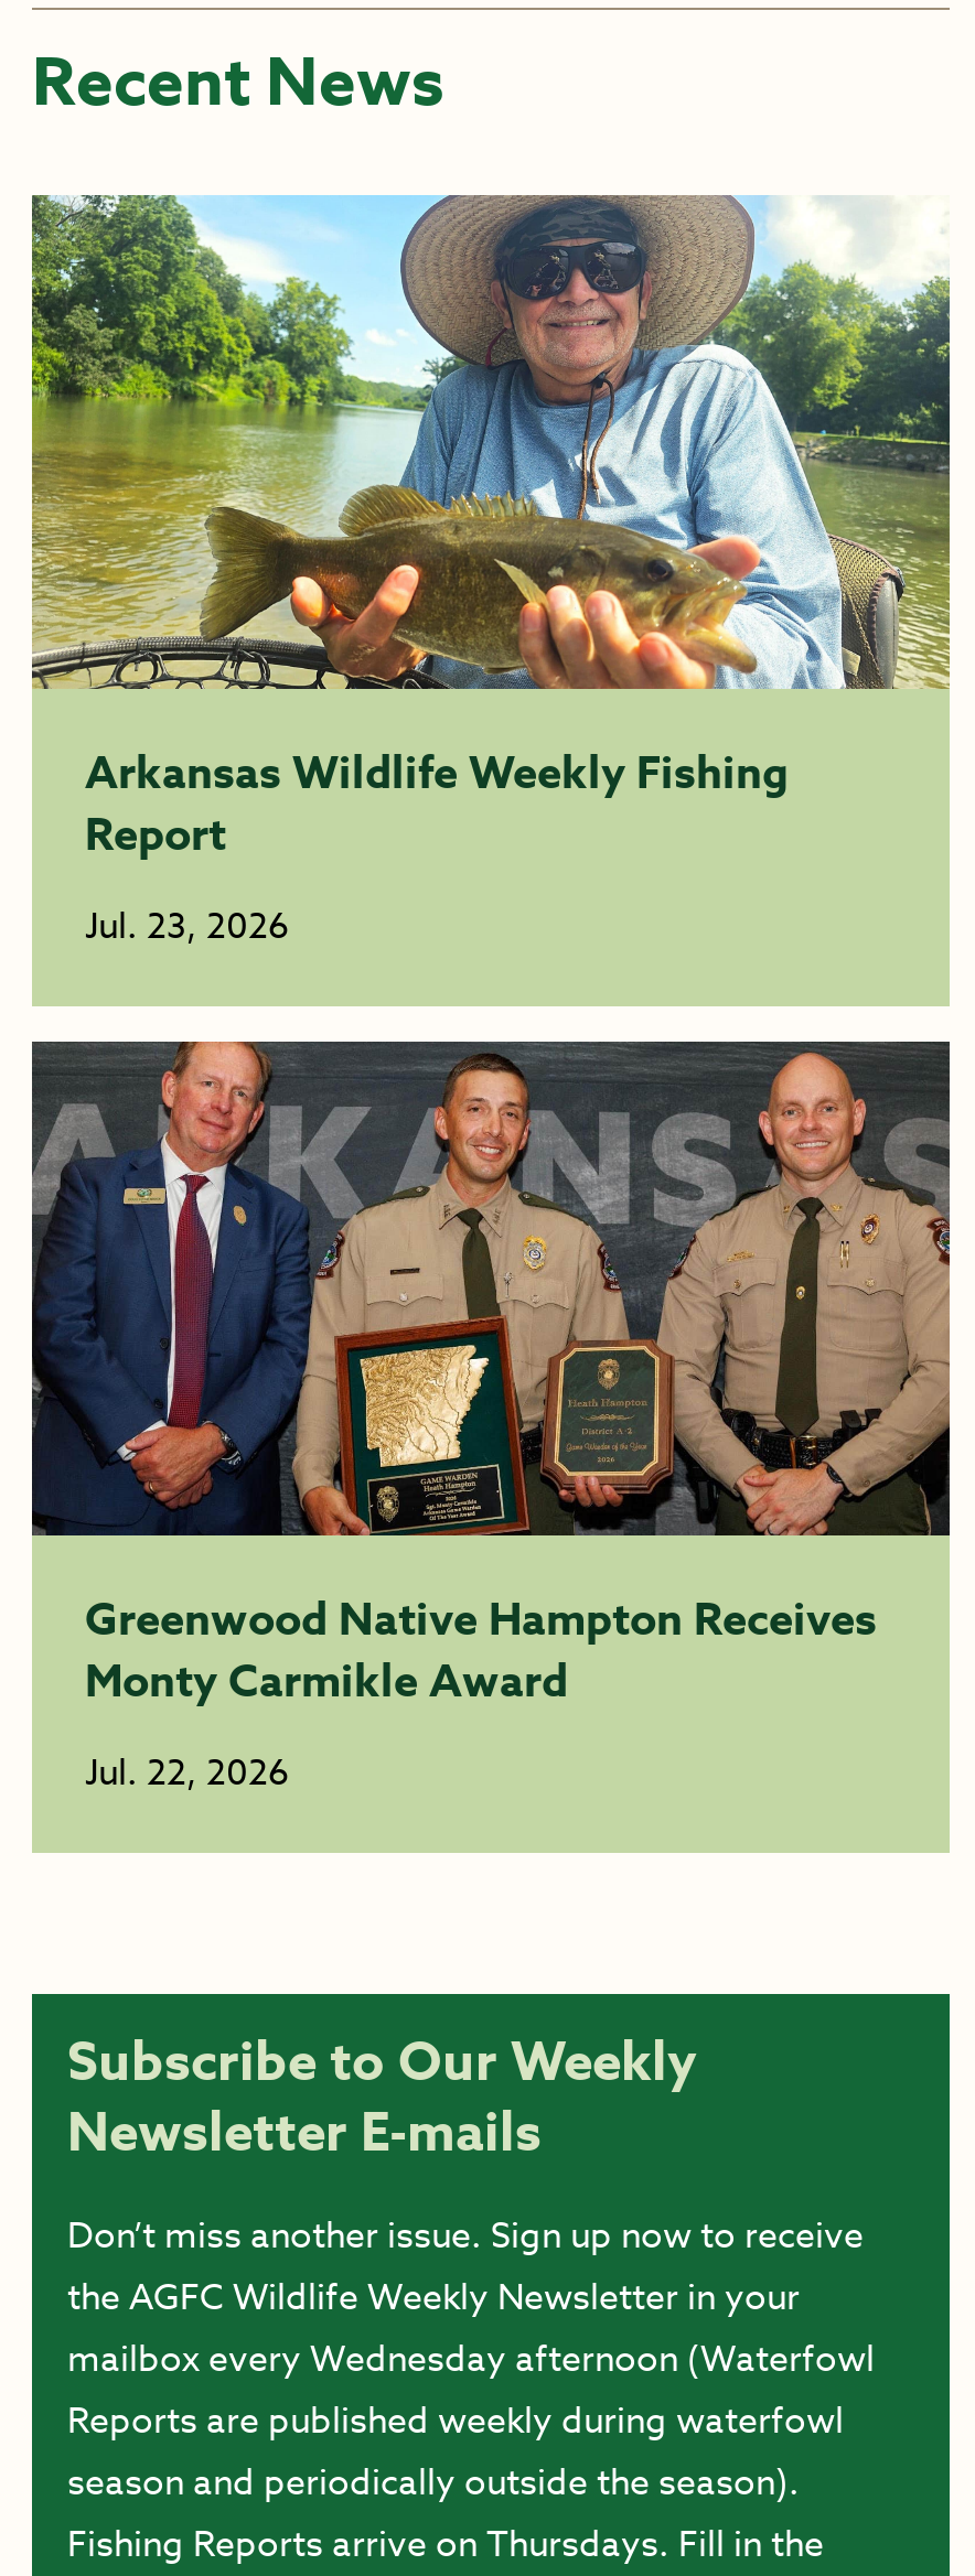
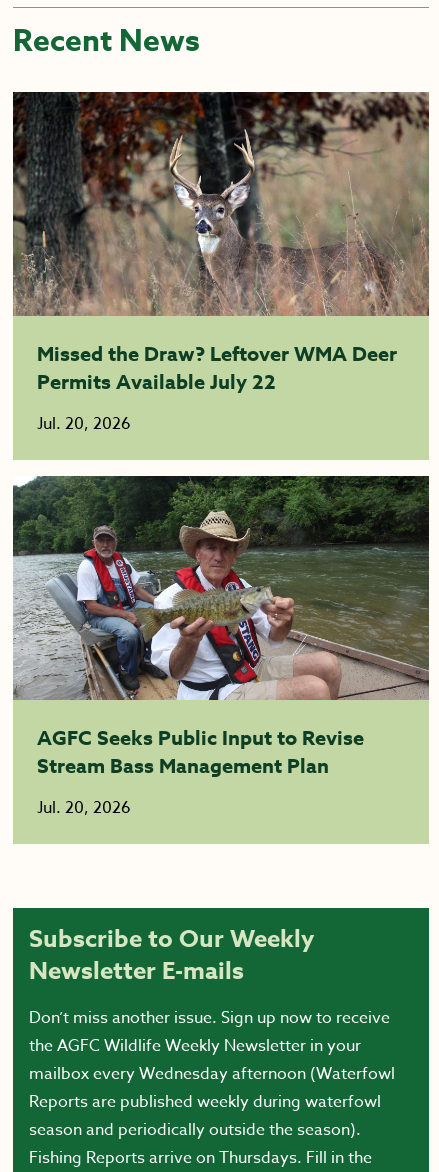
- [image]
- Arkansas Wildlife Weekly Fishing
- Report
+ [image]
+ Missed the Draw? Leftover WMA Deer
+ Permits Available July 22

- Jul. 23, 2026
+ Jul. 20, 2026

- [image]
- Greenwood Native Hampton Receives
- Monty Carmikle Award
+ [image]
+ AGFC Seeks Public Input to Revise
+ Stream Bass Management Plan

- Jul. 22, 2026
+ Jul. 20, 2026
